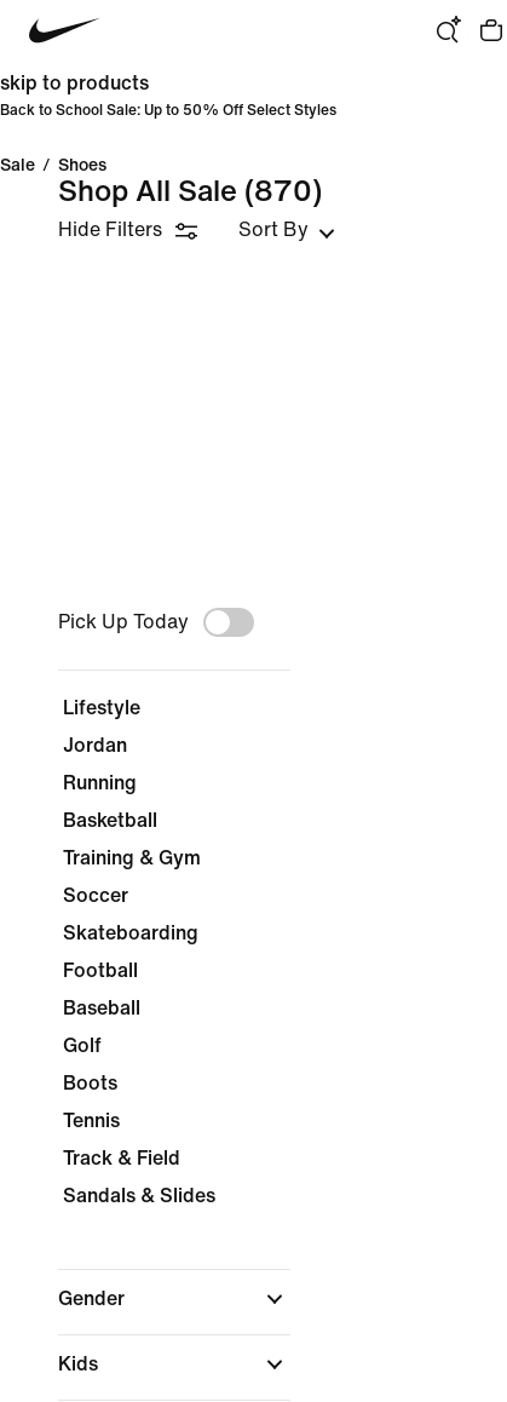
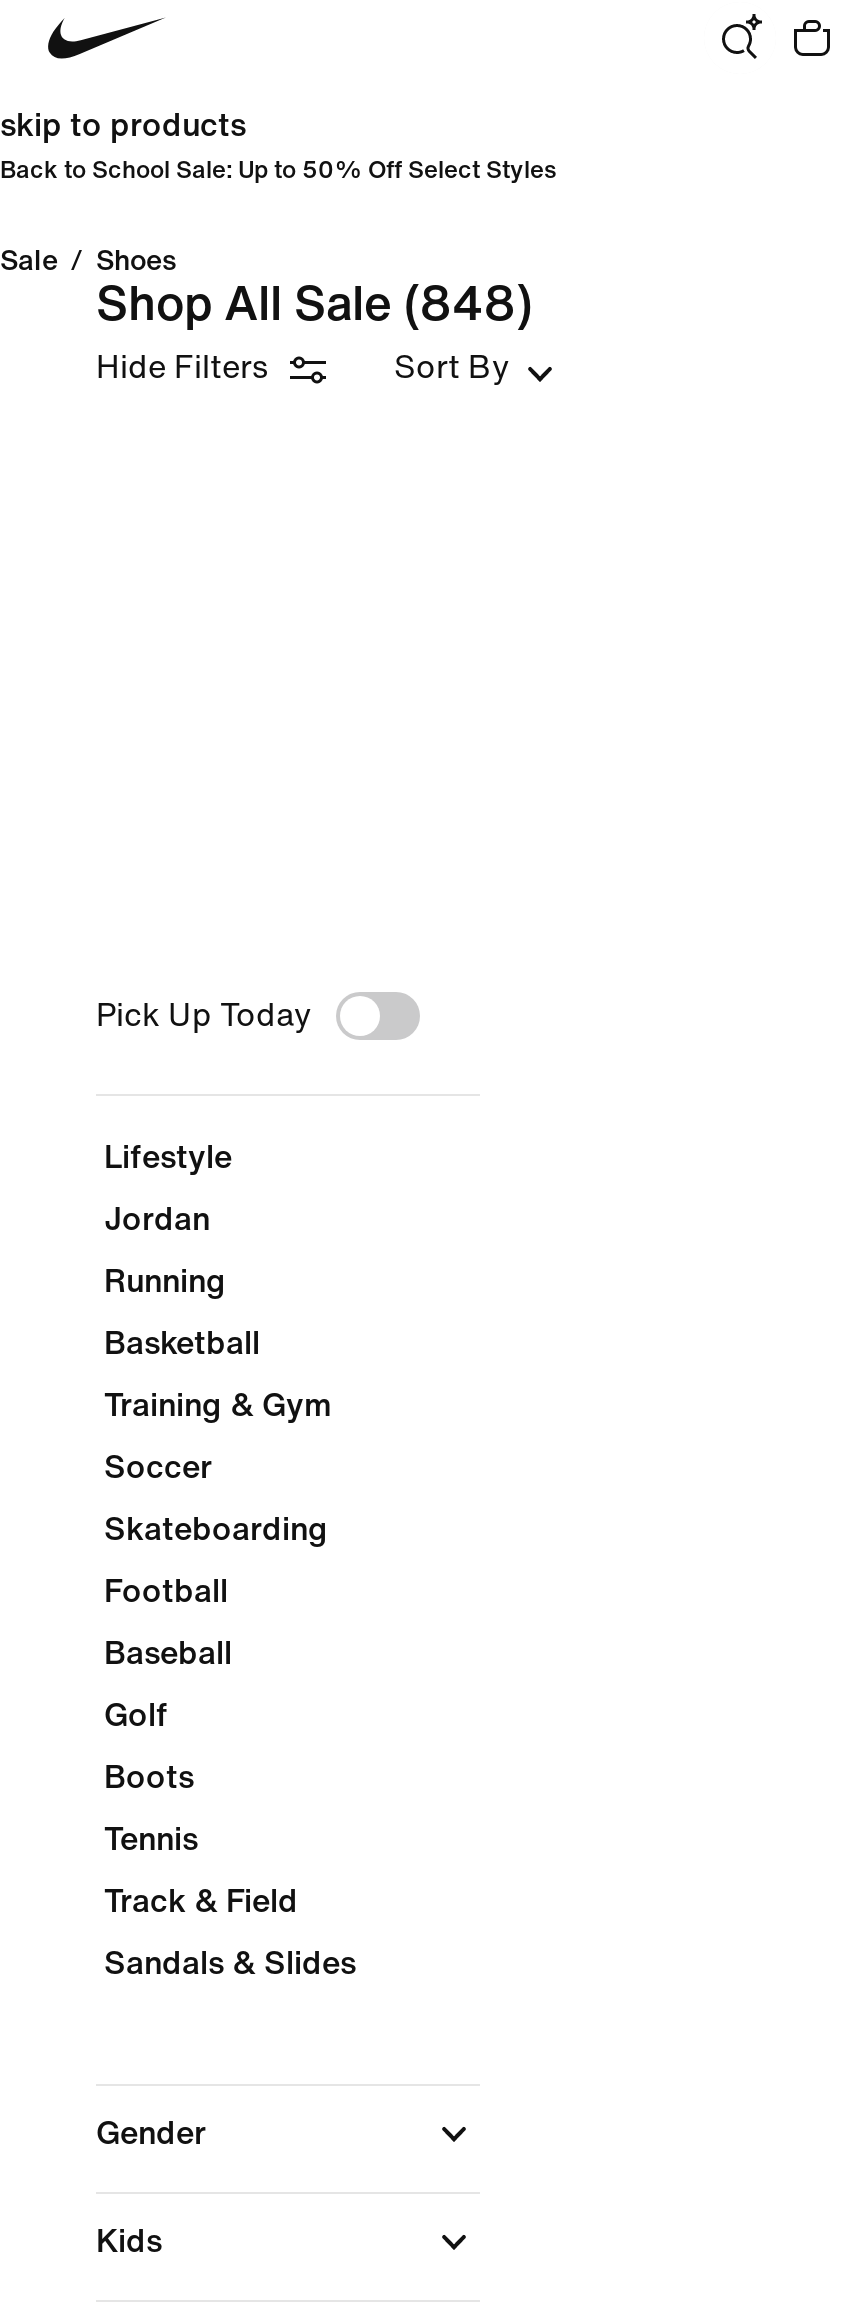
- Shop All Sale (870)
+ Shop All Sale (848)
